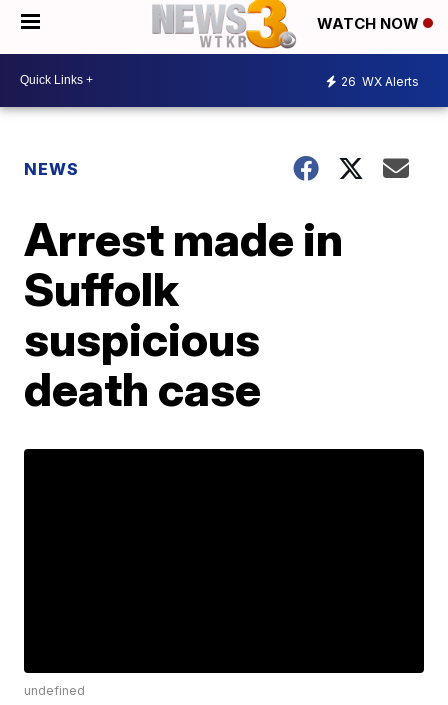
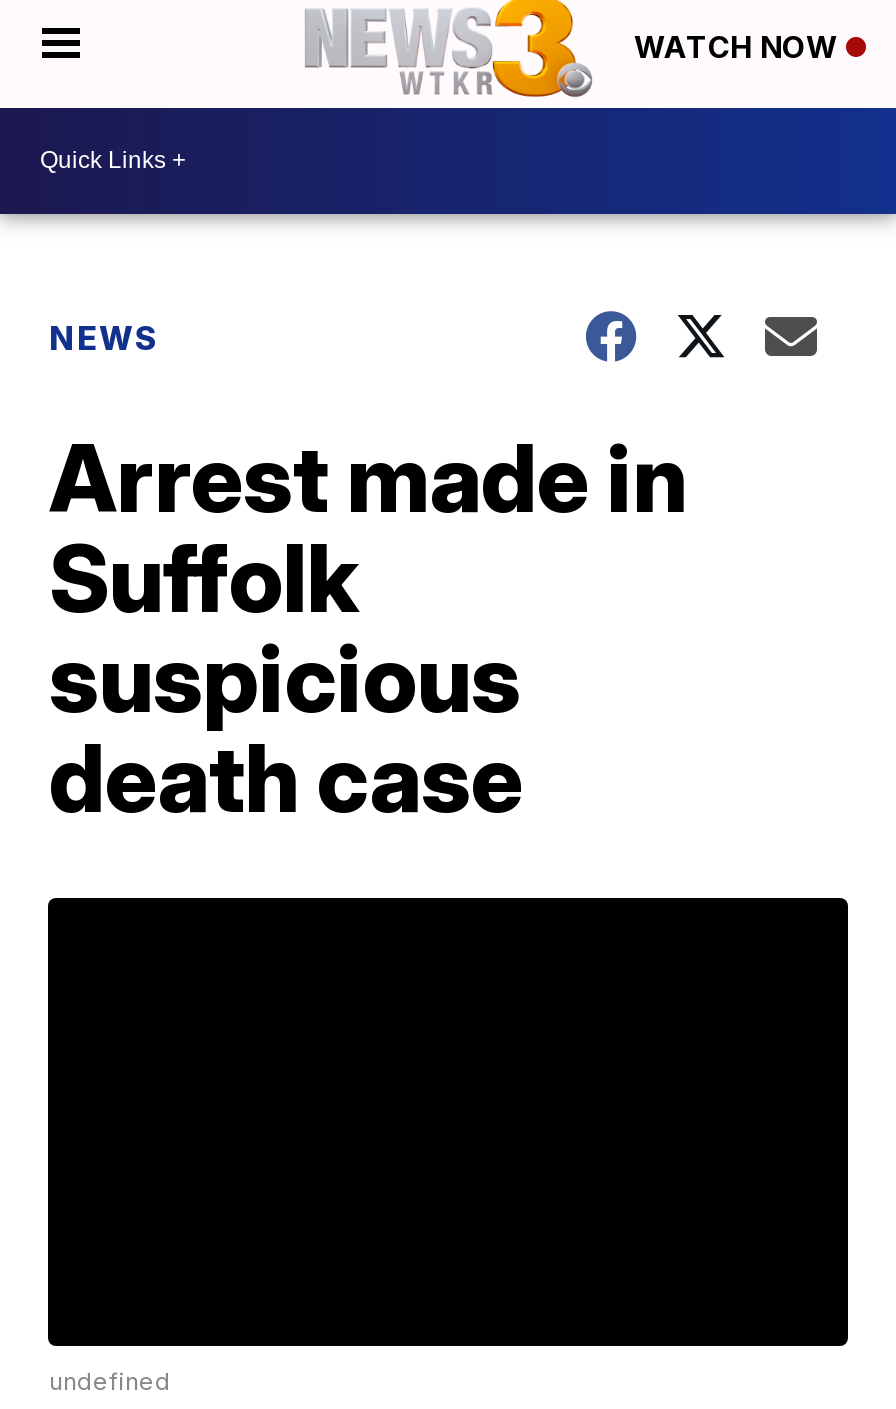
- 26 WX Alerts
